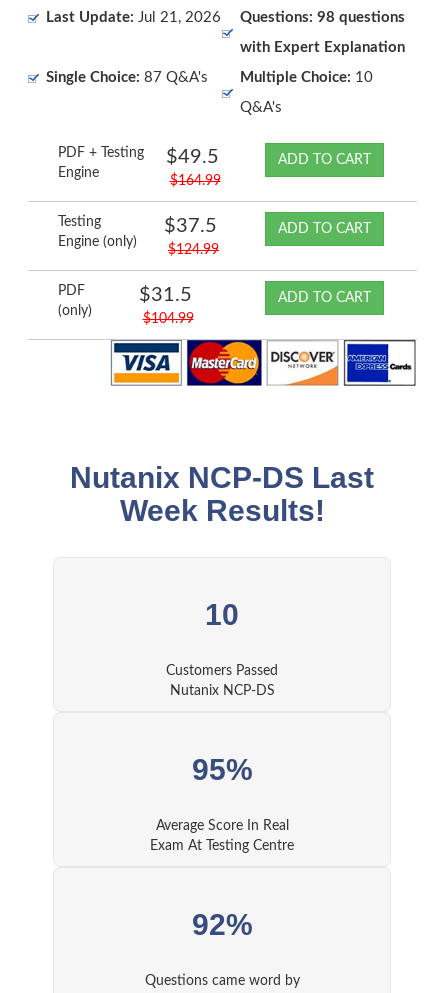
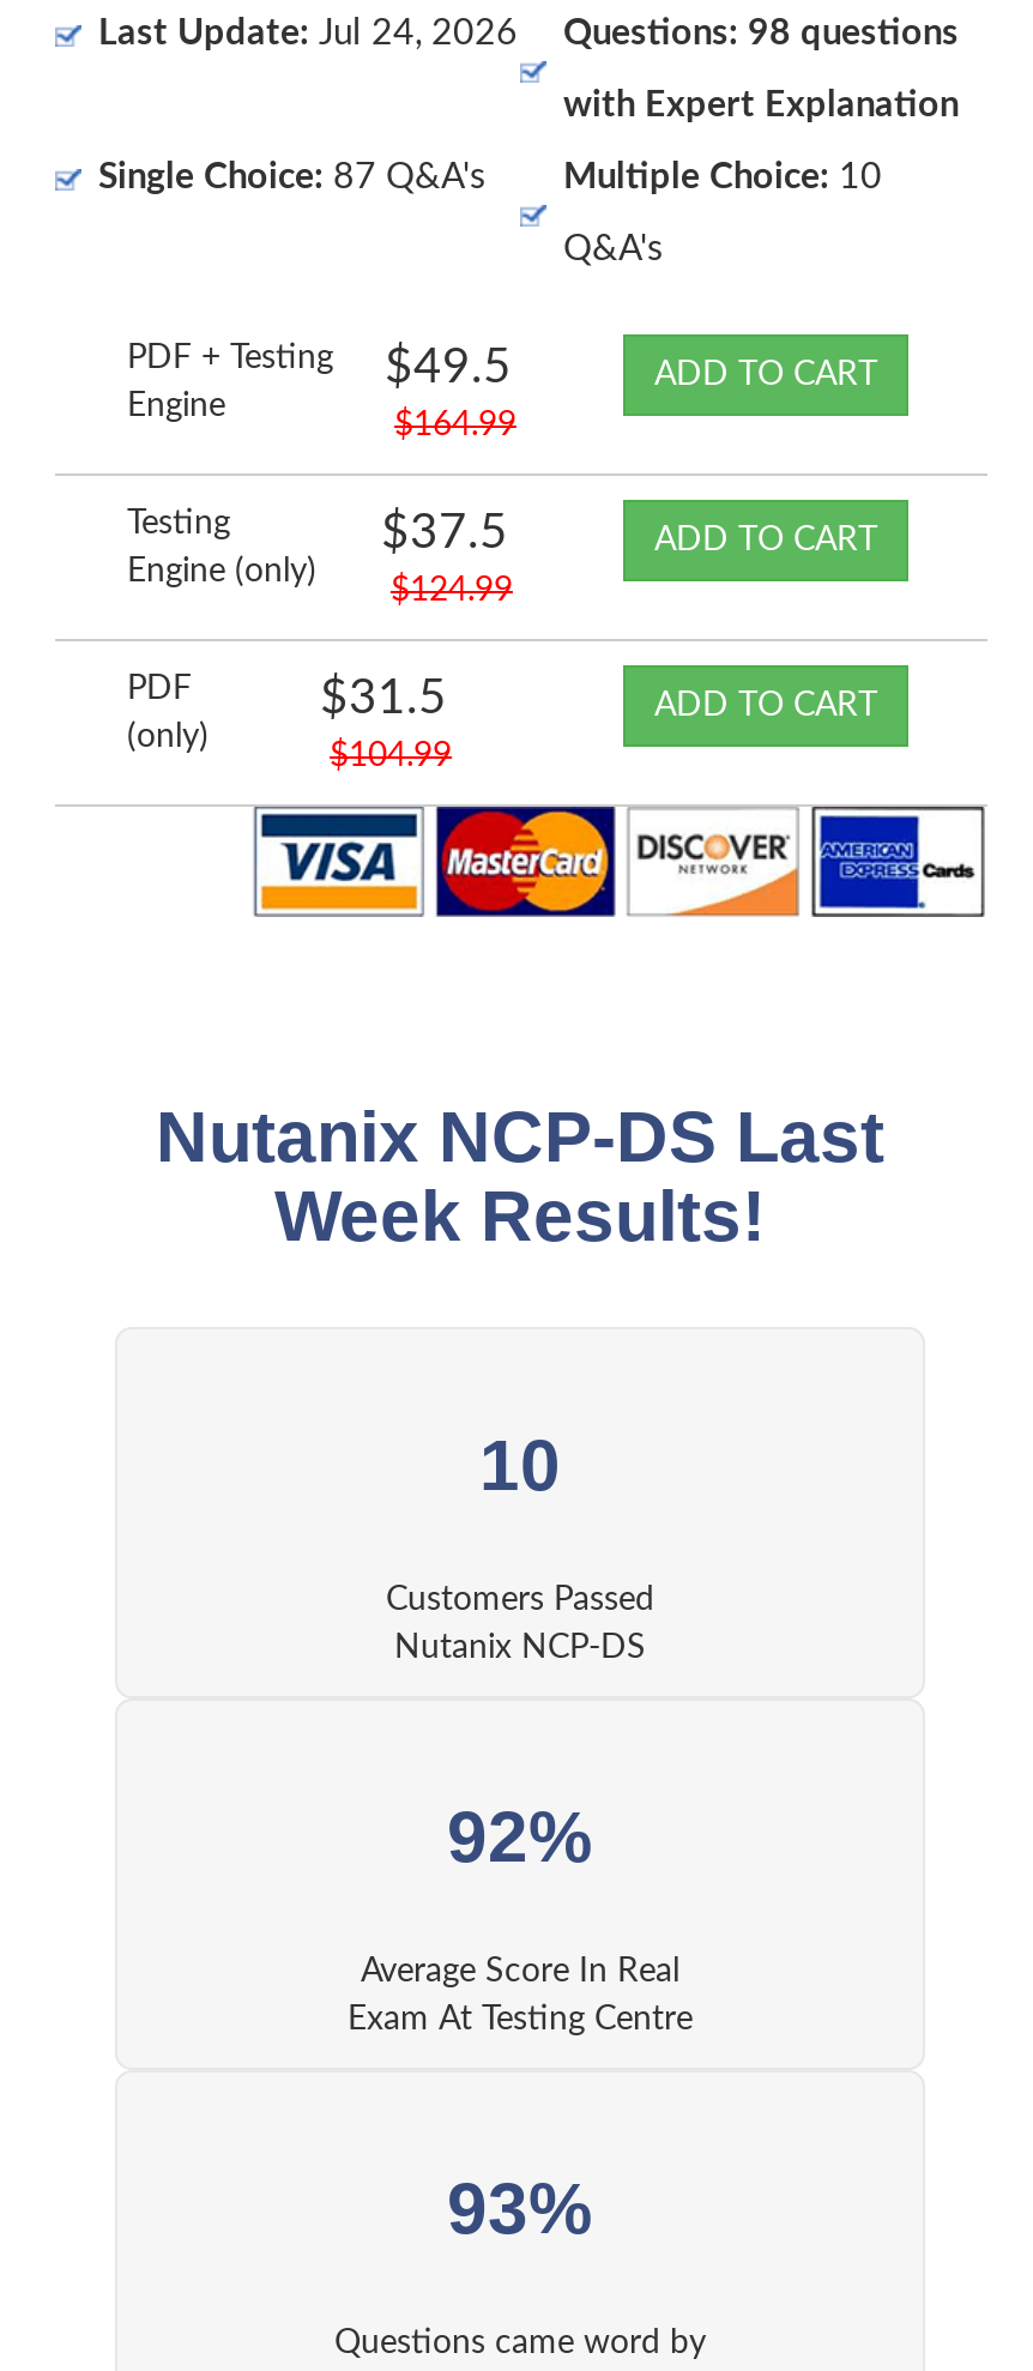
- Last Update: Jul 21, 2026
+ Last Update: Jul 24, 2026

- 95%
+ 92%

- 92%
+ 93%
